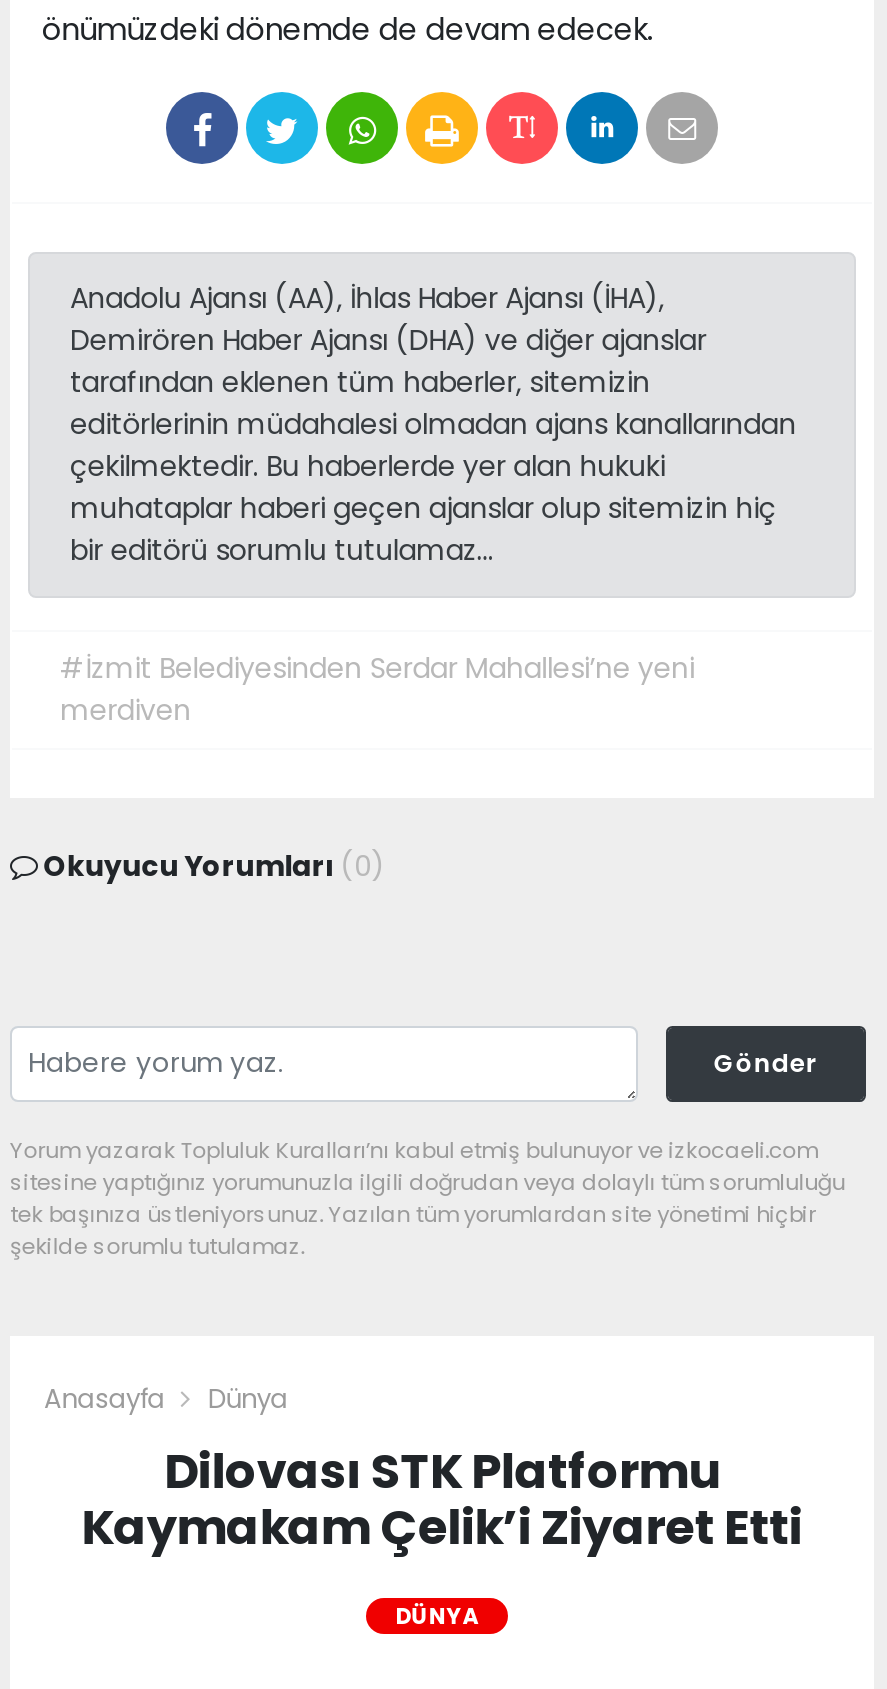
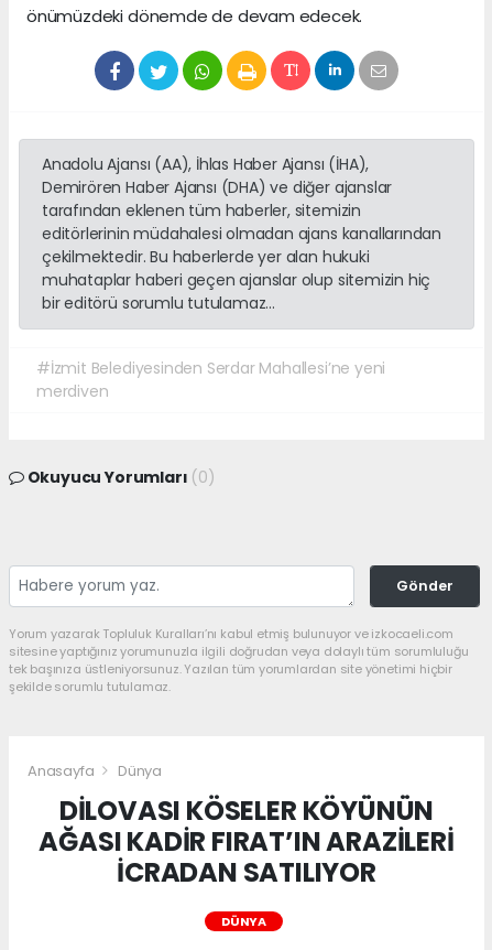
- Dilovası STK Platformu
- Kaymakam Çelik’i Ziyaret Etti
+ DİLOVASI KÖSELER KÖYÜNÜN
+ AĞASI KADİR FIRAT’IN ARAZİLERİ
+ İCRADAN SATILIYOR
